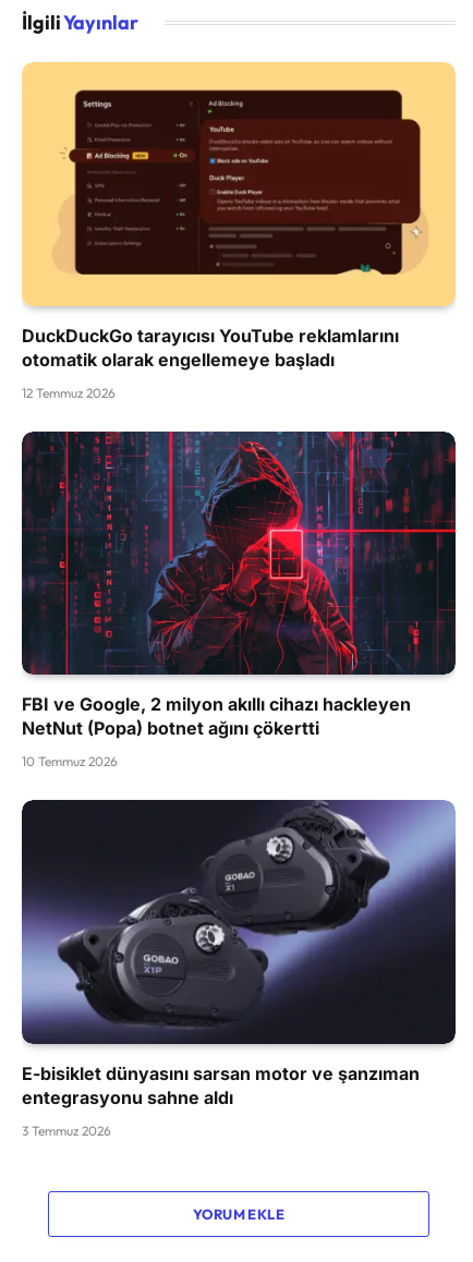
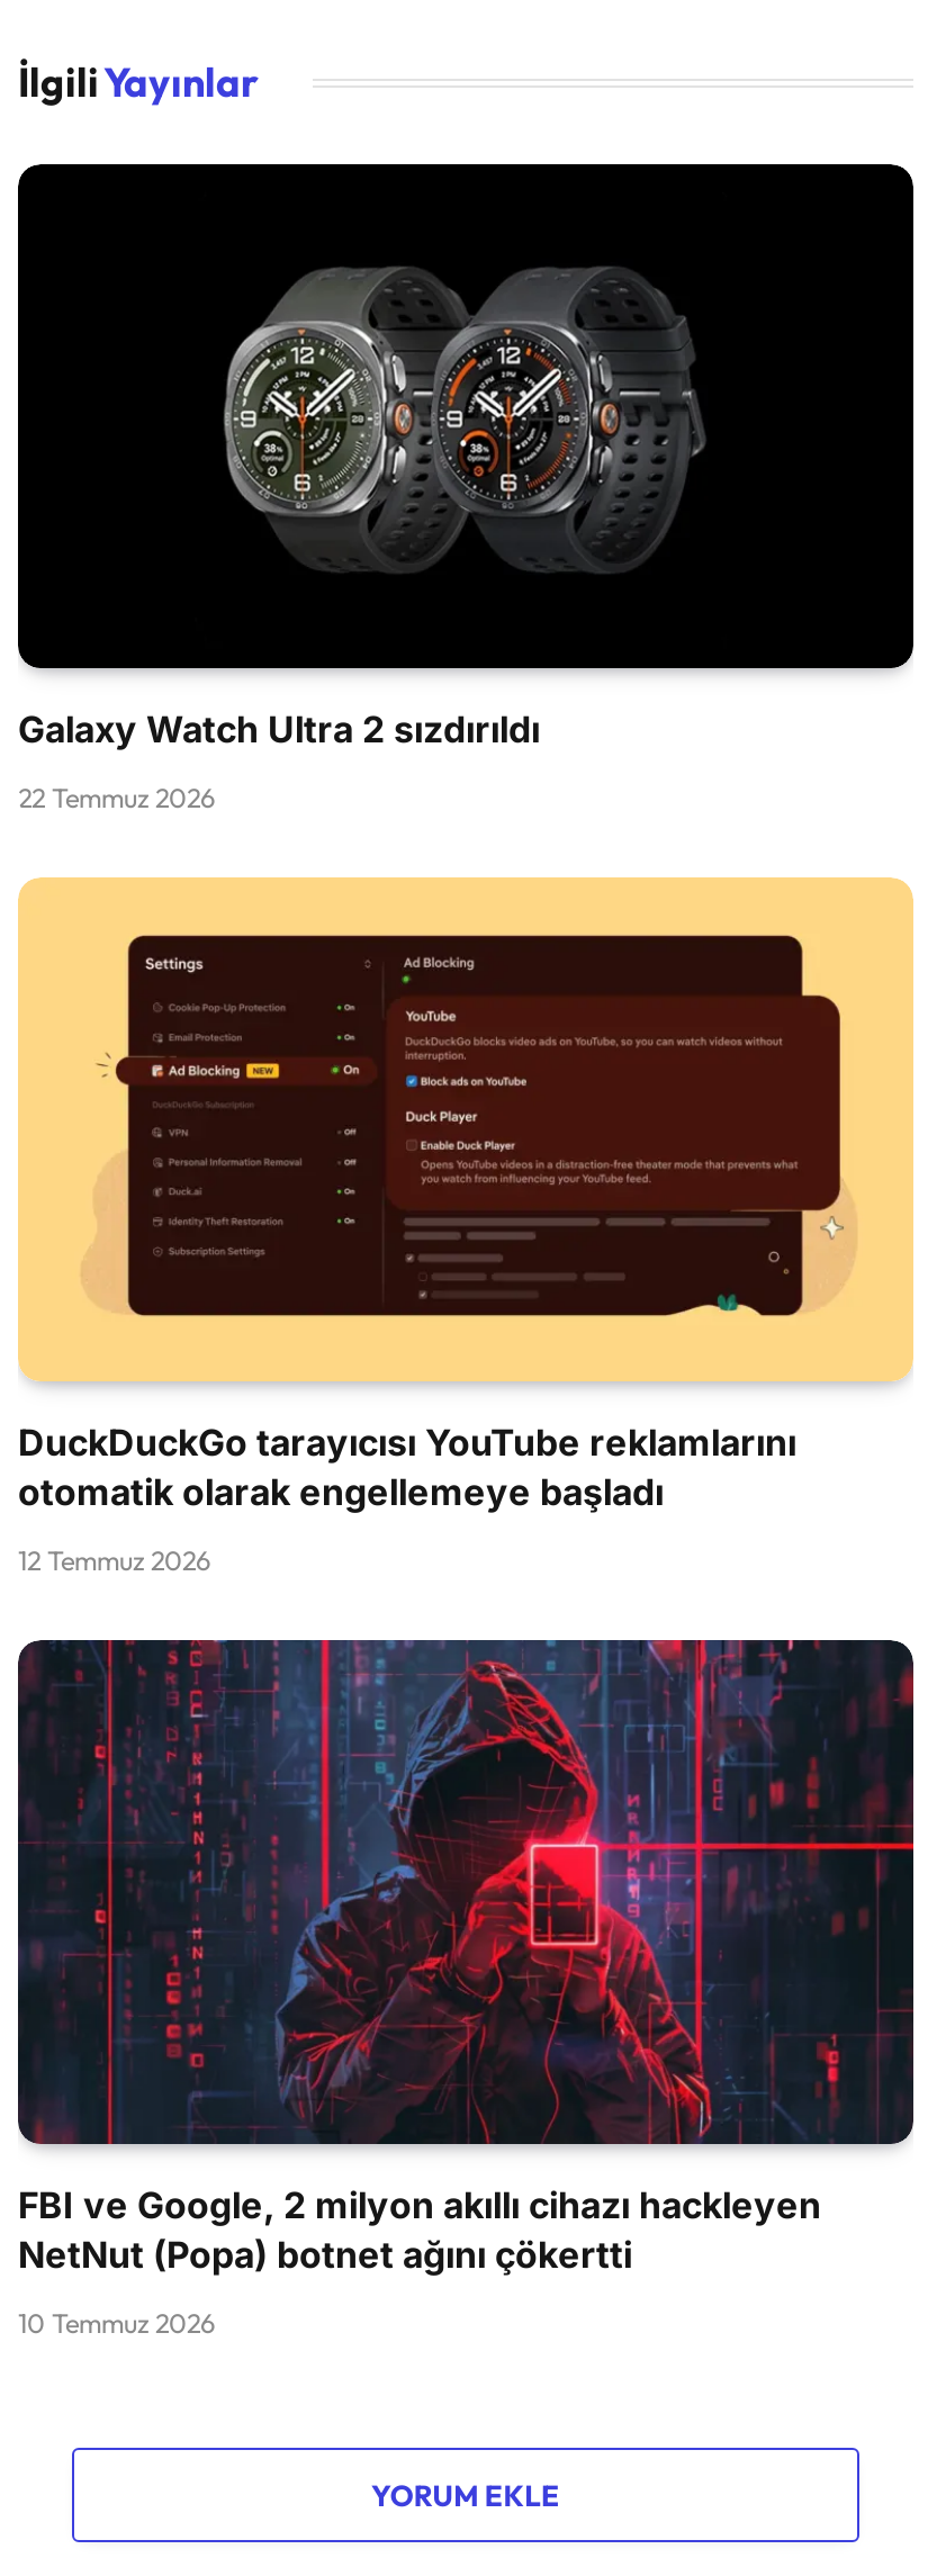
+ [image]
+ Galaxy Watch Ultra 2 sızdırıldı
+ 22 Temmuz 2026

moved down: [image]

moved down: [image] | DuckDuckGo tarayıcısı YouTube reklamlarını | otomatik olarak engellemeye başladı | 12 Temmuz 2026 | FBI ve Google, 2 milyon akıllı cihazı hackleyen | NetNut (Popa) botnet ağını çökertti | 10 Temmuz 2026

- [image]
- E-bisiklet dünyasını sarsan motor ve şanzıman
- entegrasyonu sahne aldı
- 3 Temmuz 2026
